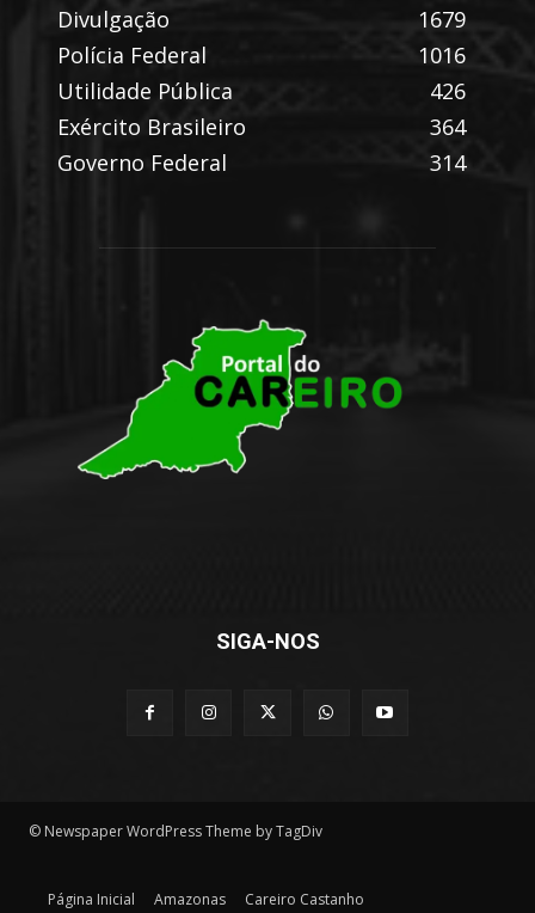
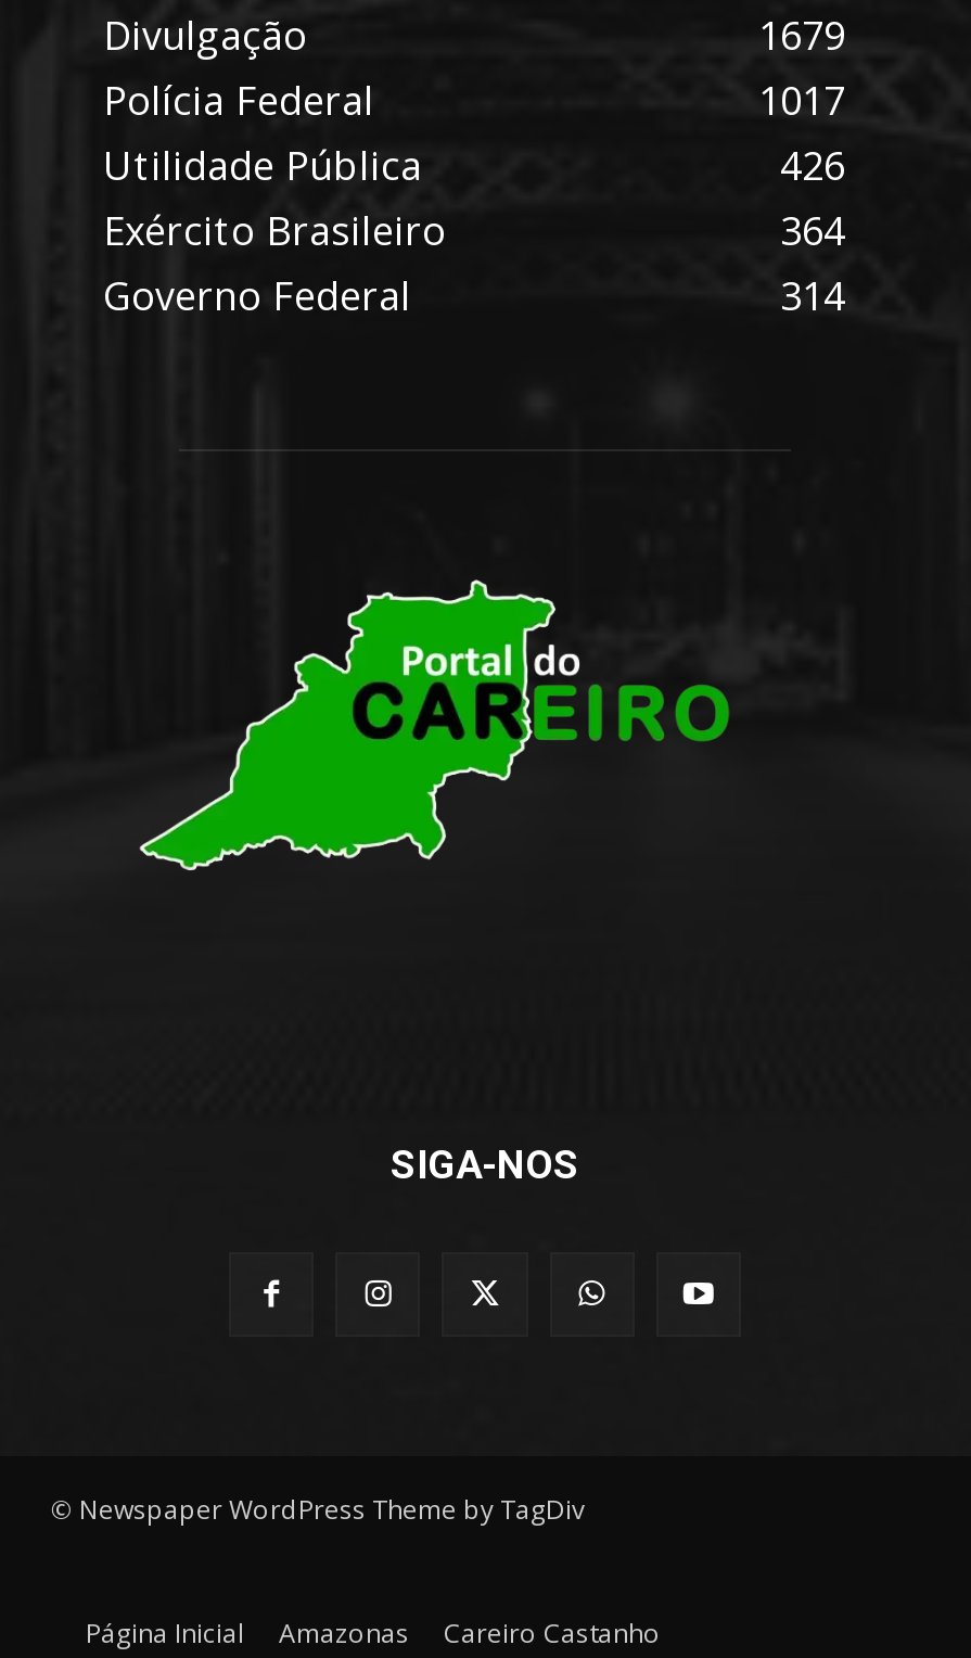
- 1016
+ 1017
